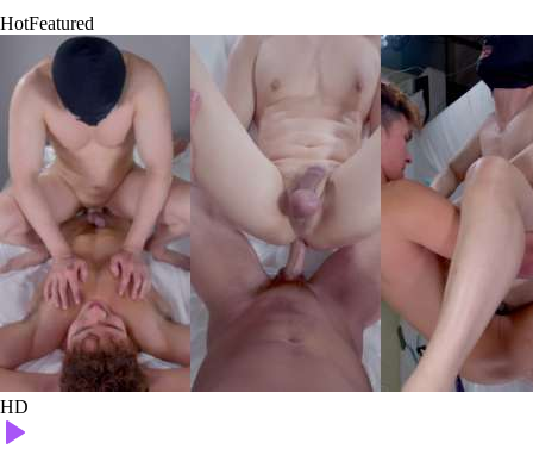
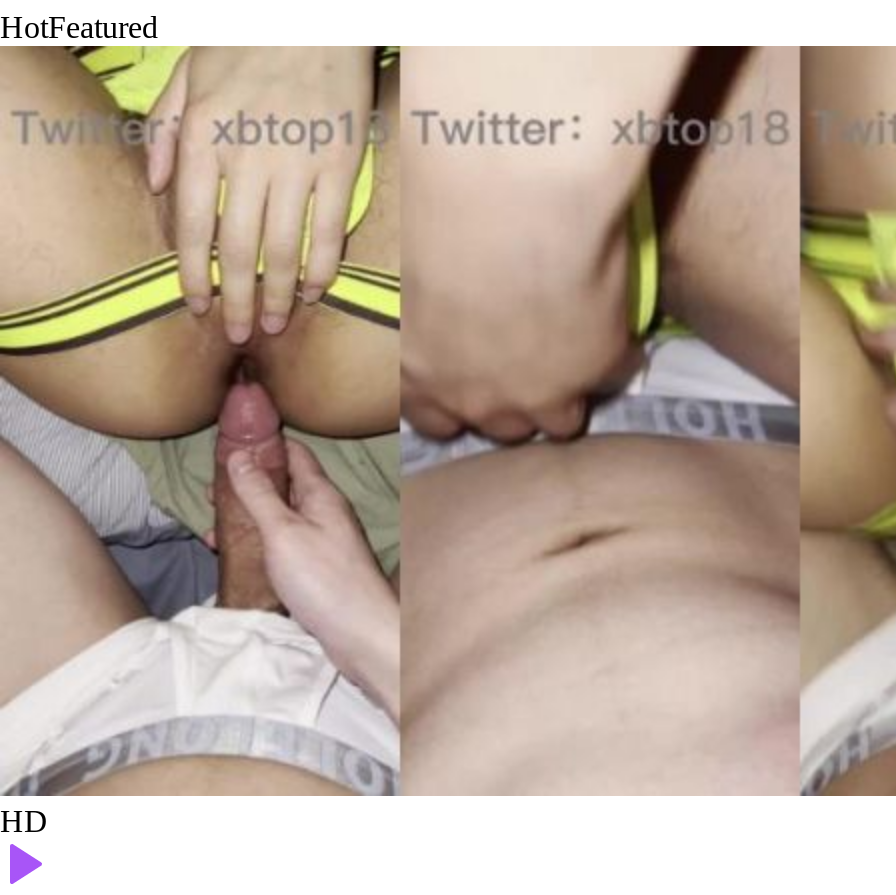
- [image]
+ [image]
